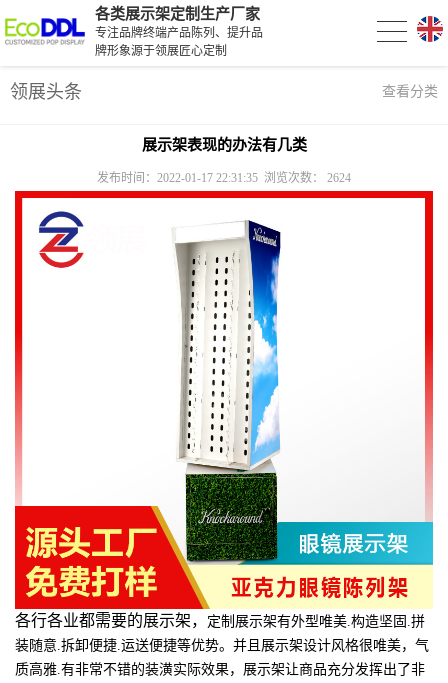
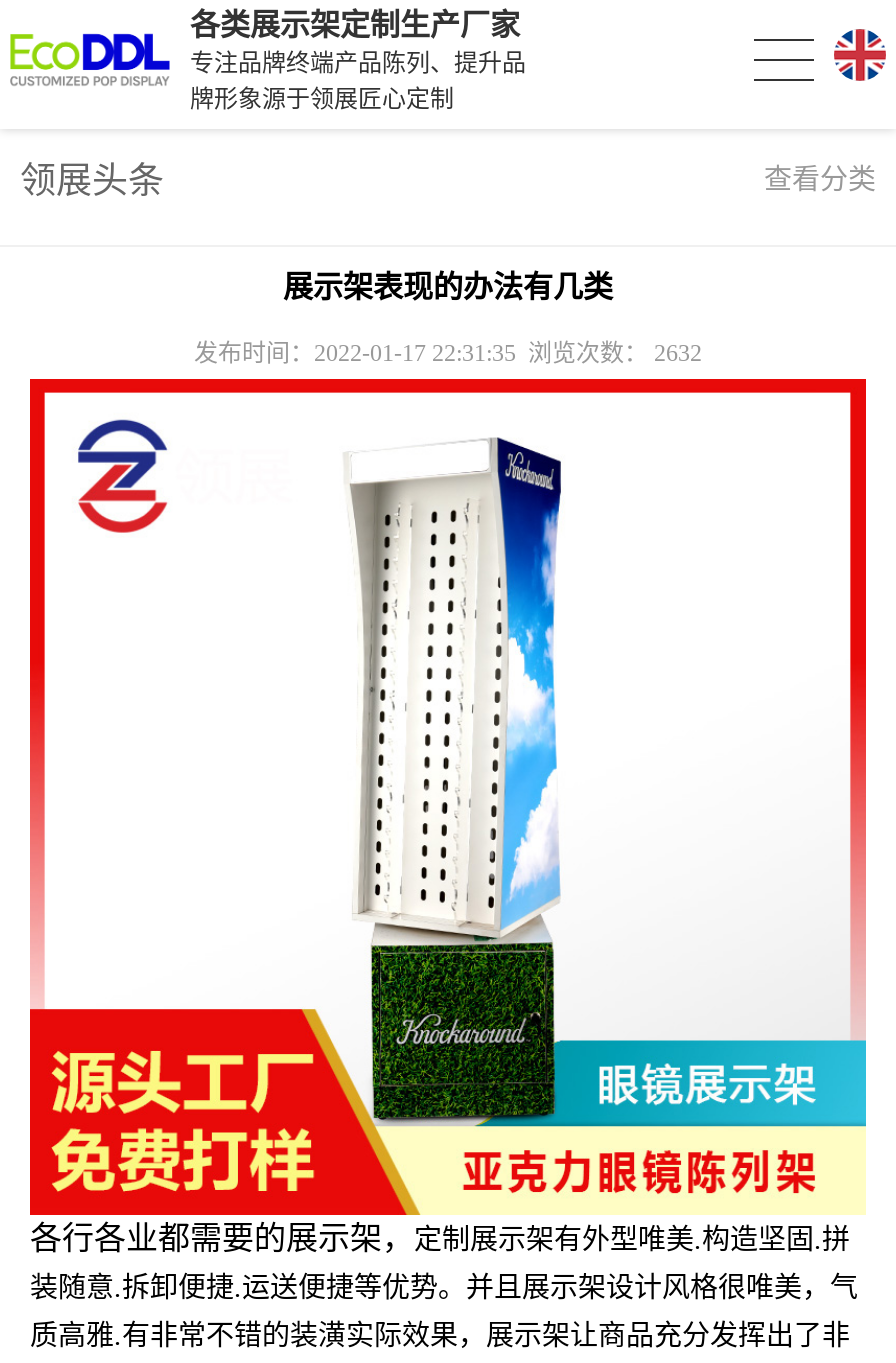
- 发布时间：2022-01-17 22:31:35 浏览次数：2624
+ 发布时间：2022-01-17 22:31:35 浏览次数：2632
